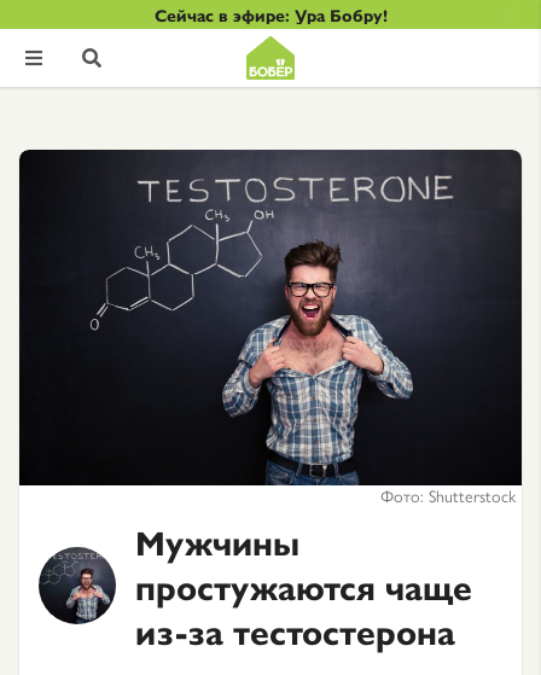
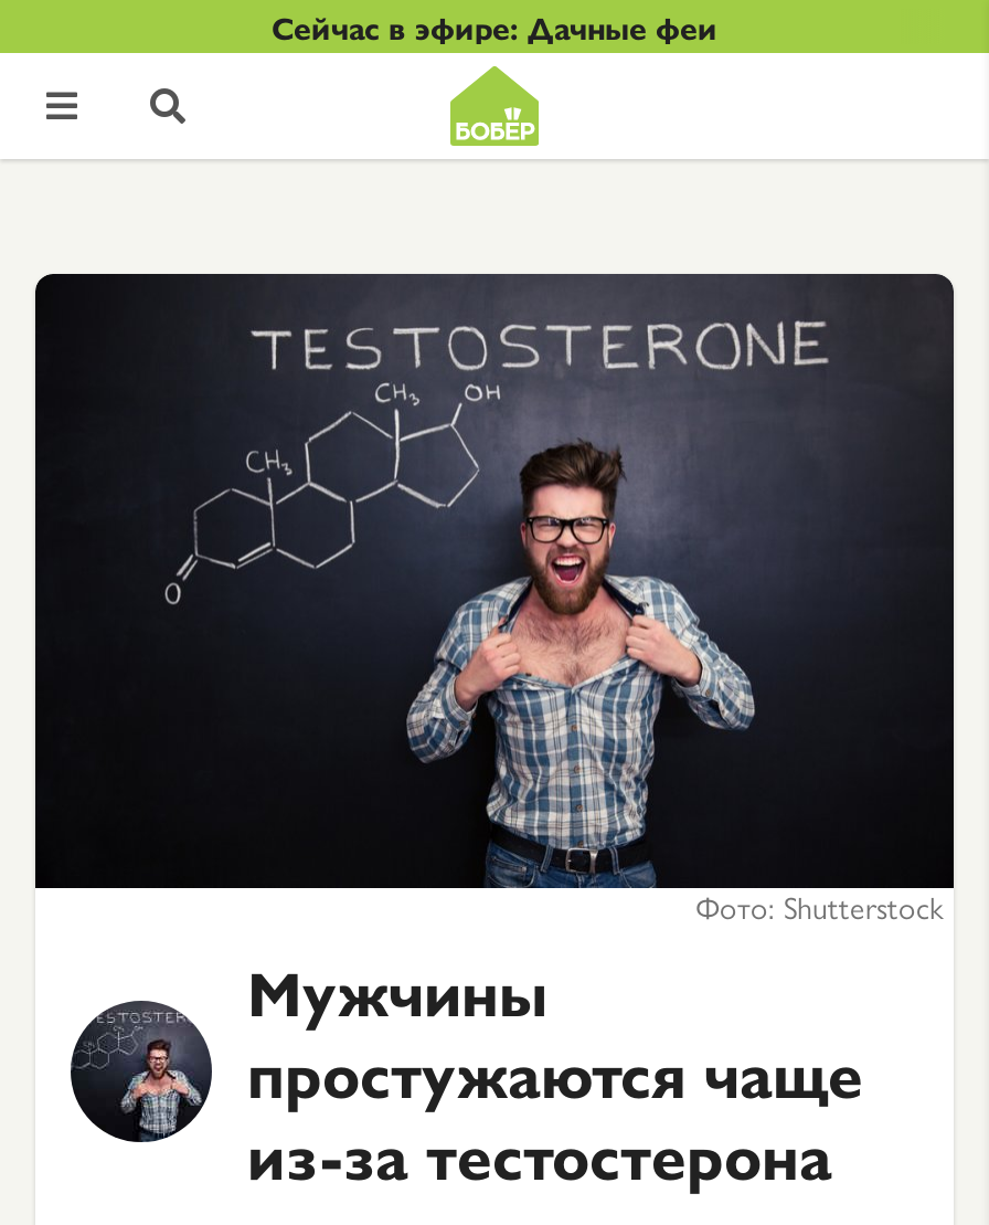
- Сейчас в эфире: Ура Бобру!
+ Сейчас в эфире: Дачные феи
